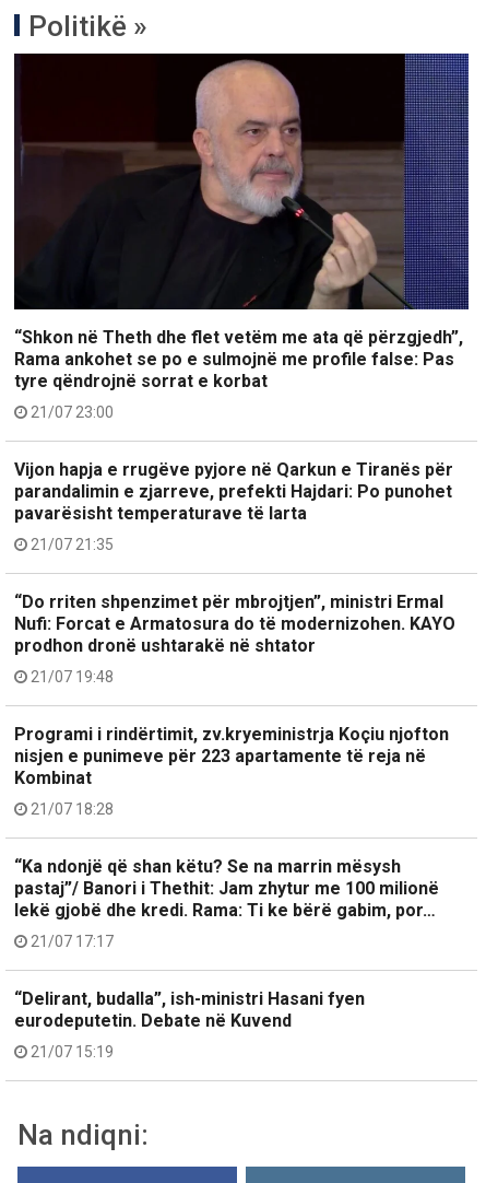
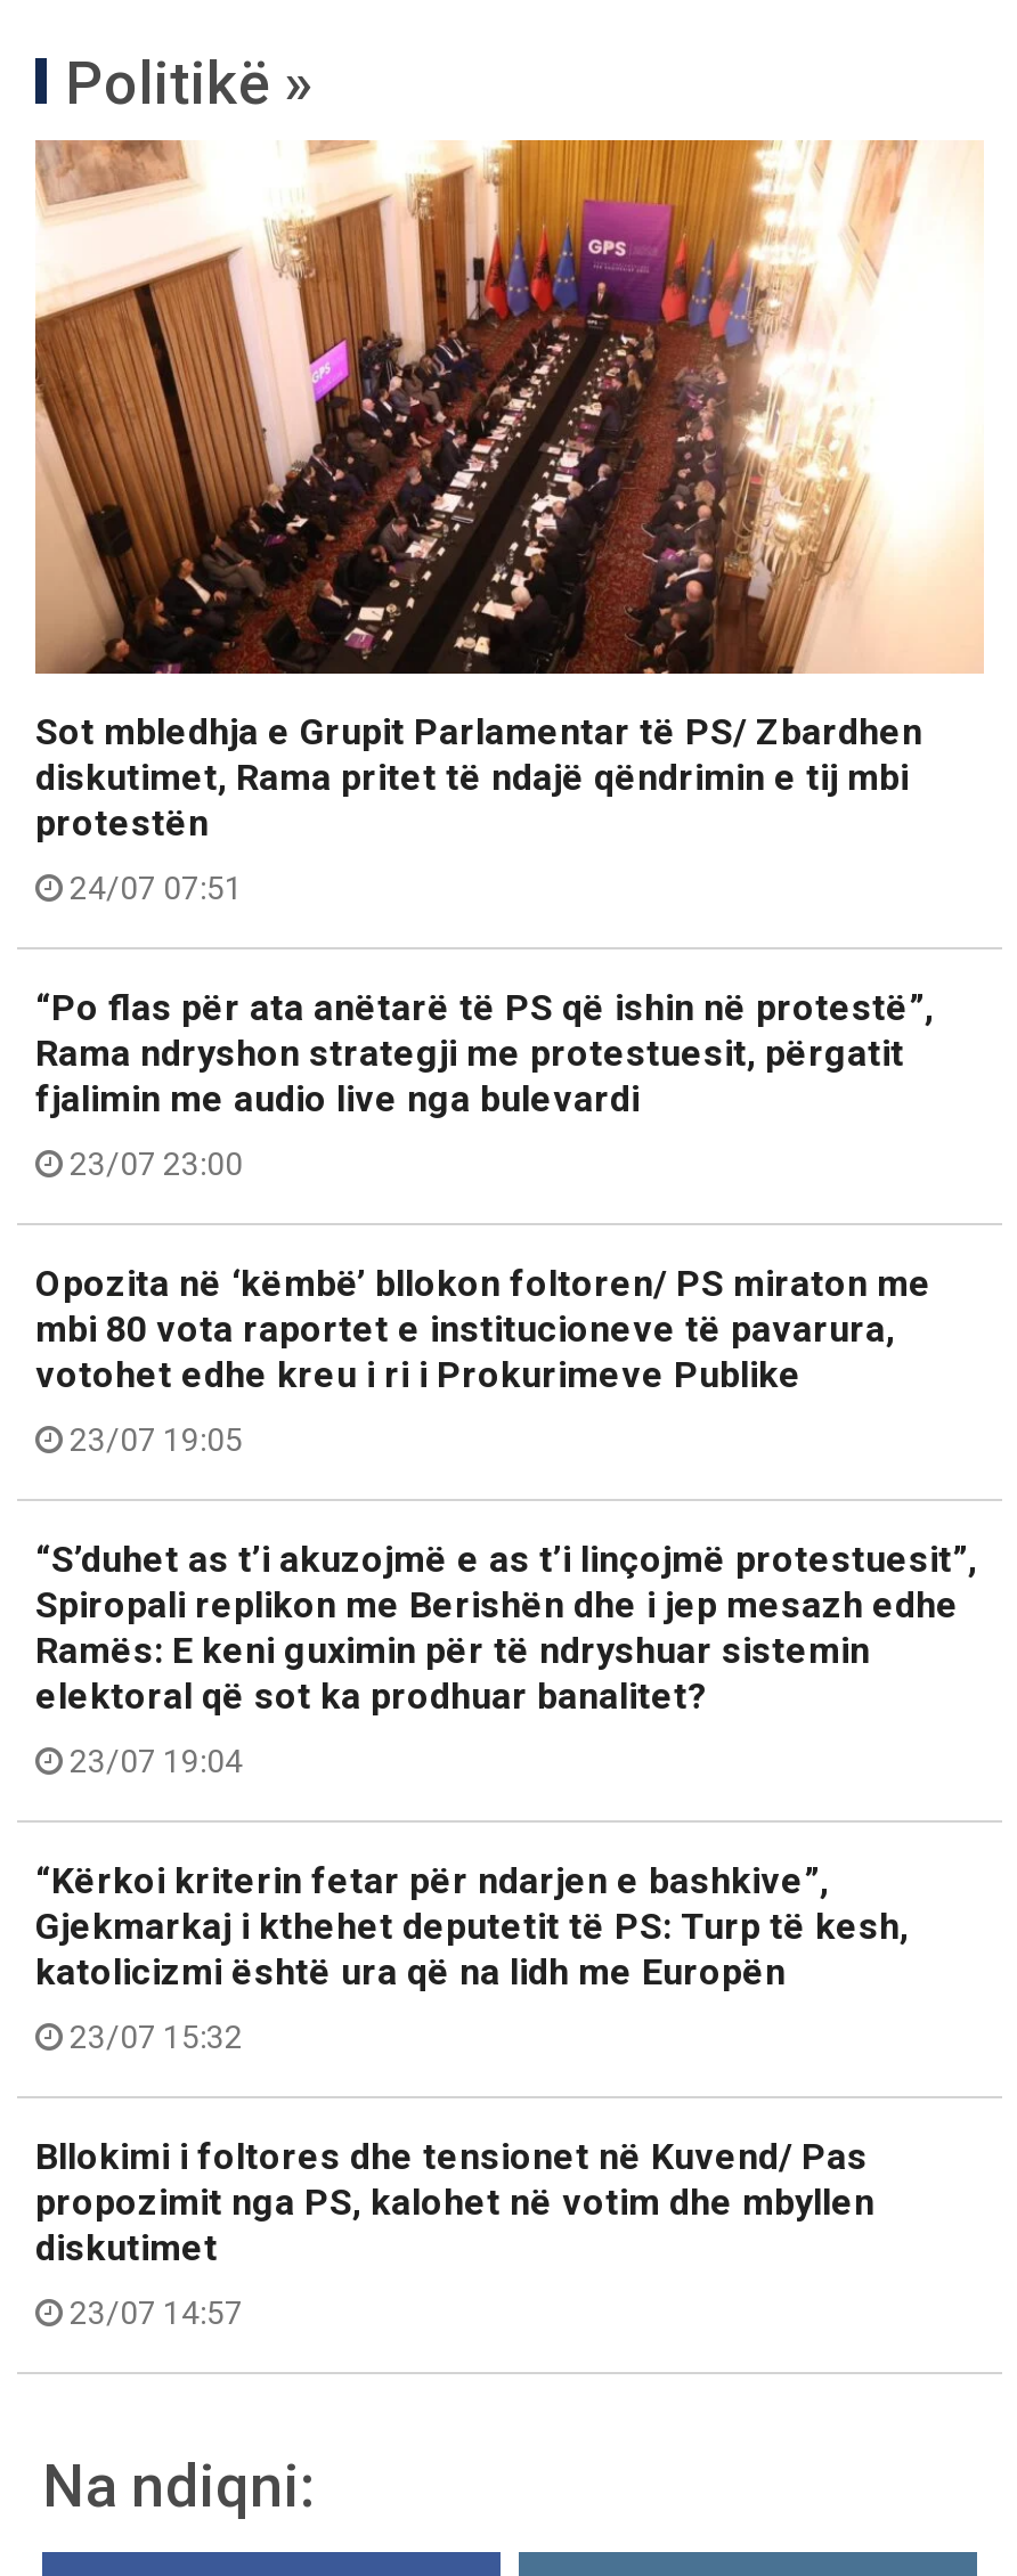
- [image]
- “Shkon në Theth dhe flet vetëm me ata që përzgjedh”,
- Rama ankohet se po e sulmojnë me profile false: Pas
- tyre qëndrojnë sorrat e korbat
+ [image]
+ Sot mbledhja e Grupit Parlamentar të PS/ Zbardhen
+ diskutimet, Rama pritet të ndajë qëndrimin e tij mbi
+ protestën

- 21/07 23:00
+ 24/07 07:51

- Vijon hapja e rrugëve pyjore në Qarkun e Tiranës për
- parandalimin e zjarreve, prefekti Hajdari: Po punohet
- pavarësisht temperaturave të larta
+ “Po flas për ata anëtarë të PS që ishin në protestë”,
+ Rama ndryshon strategji me protestuesit, përgatit
+ fjalimin me audio live nga bulevardi

- 21/07 21:35
+ 23/07 23:00

- “Do rriten shpenzimet për mbrojtjen”, ministri Ermal
- Nufi: Forcat e Armatosura do të modernizohen. KAYO
- prodhon dronë ushtarakë në shtator
+ Opozita në ‘këmbë’ bllokon foltoren/ PS miraton me
+ mbi 80 vota raportet e institucioneve të pavarura,
+ votohet edhe kreu i ri i Prokurimeve Publike

- 21/07 19:48
+ 23/07 19:05

- Programi i rindërtimit, zv.kryeministrja Koçiu njofton
- nisjen e punimeve për 223 apartamente të reja në
- Kombinat
+ “S’duhet as t’i akuzojmë e as t’i linçojmë protestuesit”,
+ Spiropali replikon me Berishën dhe i jep mesazh edhe
+ Ramës: E keni guximin për të ndryshuar sistemin
+ elektoral që sot ka prodhuar banalitet?

- 21/07 18:28
+ 23/07 19:04

- “Ka ndonjë që shan këtu? Se na marrin mësysh
- pastaj”/ Banori i Thethit: Jam zhytur me 100 milionë
- lekë gjobë dhe kredi. Rama: Ti ke bërë gabim, por…
+ “Kërkoi kriterin fetar për ndarjen e bashkive”,
+ Gjekmarkaj i kthehet deputetit të PS: Turp të kesh,
+ katolicizmi është ura që na lidh me Europën

- 21/07 17:17
+ 23/07 15:32

- “Delirant, budalla”, ish-ministri Hasani fyen
- eurodeputetin. Debate në Kuvend
+ Bllokimi i foltores dhe tensionet në Kuvend/ Pas
+ propozimit nga PS, kalohet në votim dhe mbyllen
+ diskutimet

- 21/07 15:19
+ 23/07 14:57
